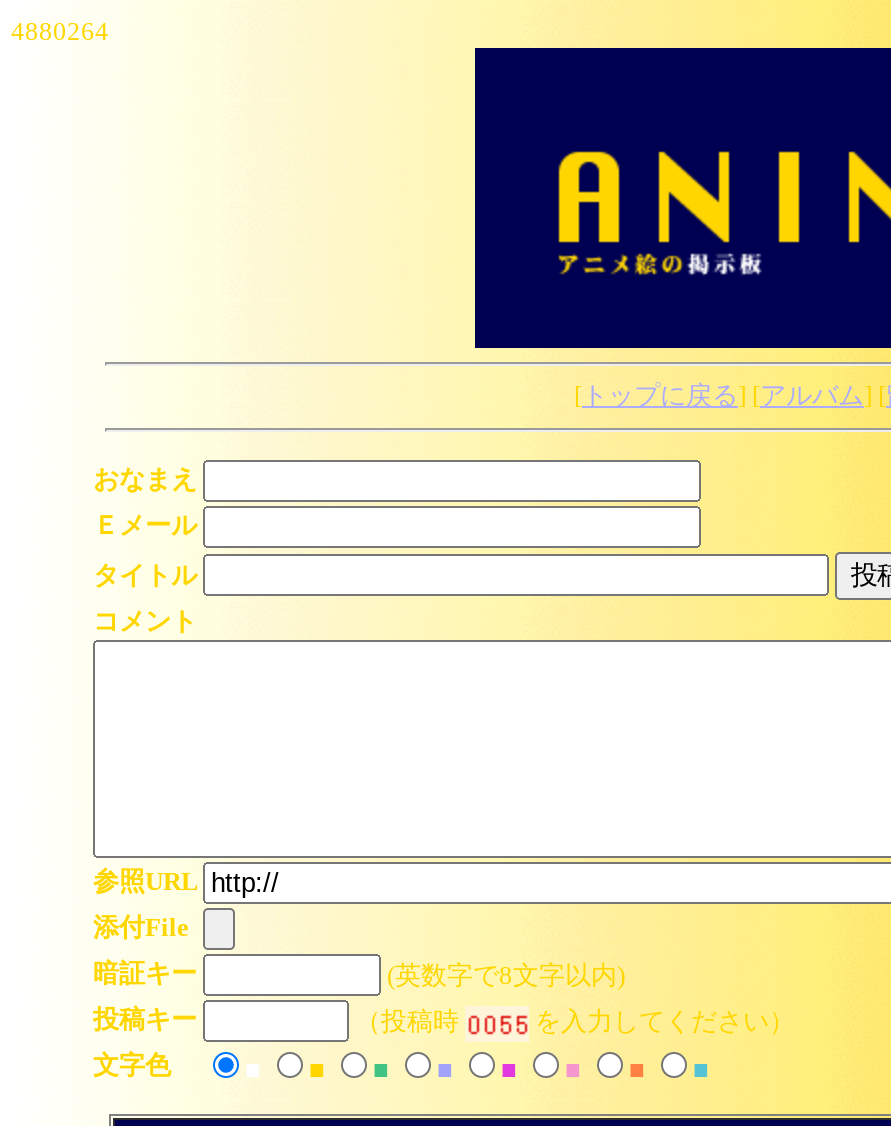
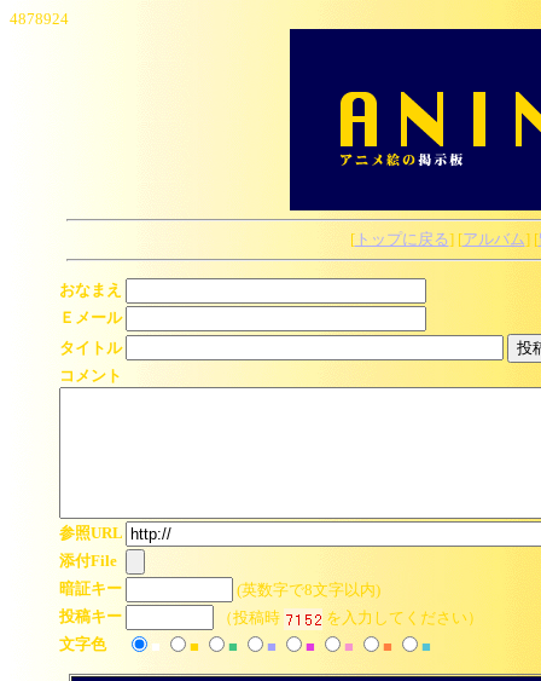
- 4880264
+ 4878924
